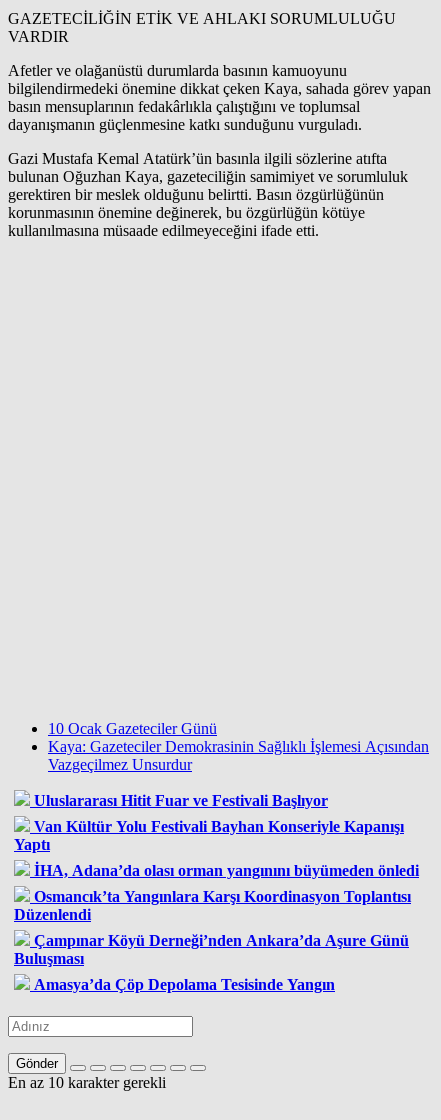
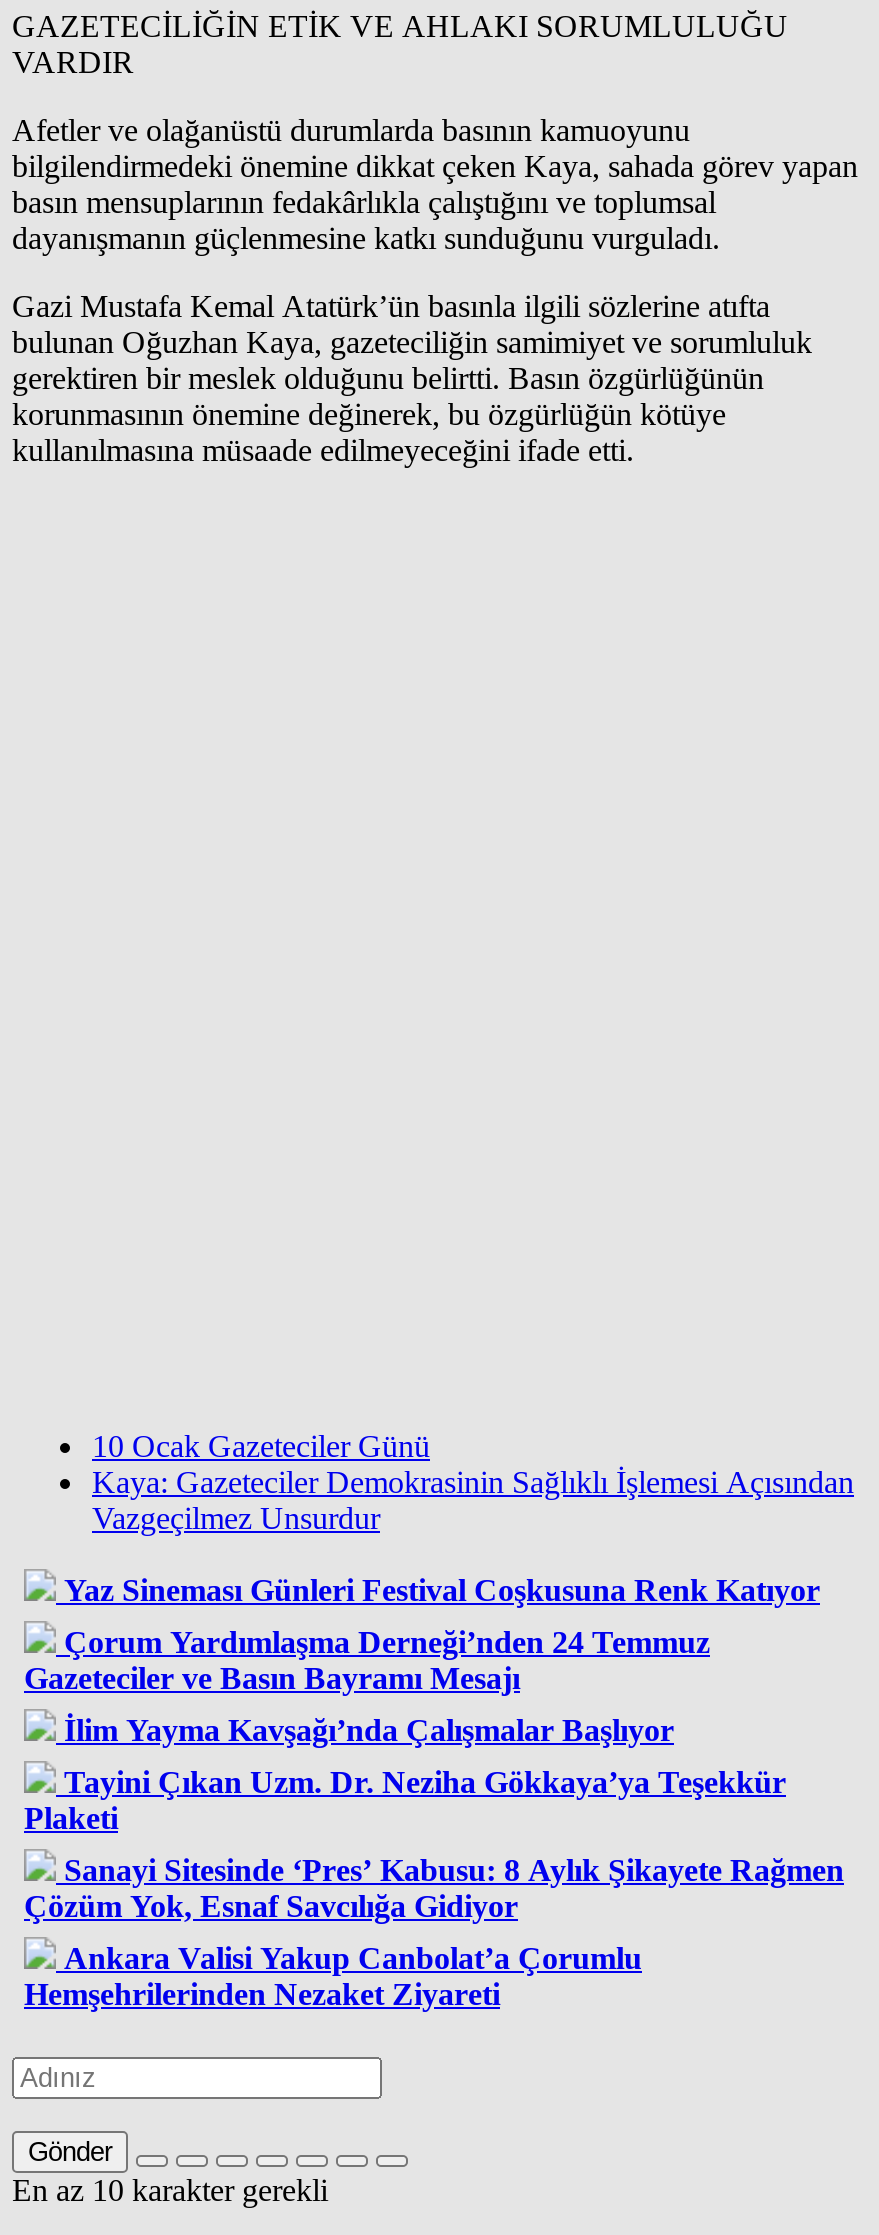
- Uluslararası Hitit Fuar ve Festivali Başlıyor
+ Yaz Sineması Günleri Festival Coşkusuna Renk Katıyor

- Van Kültür Yolu Festivali Bayhan Konseriyle Kapanışı
- Yaptı
+ Çorum Yardımlaşma Derneği’nden 24 Temmuz
+ Gazeteciler ve Basın Bayramı Mesajı

- İHA, Adana’da olası orman yangınını büyümeden önledi
+ İlim Yayma Kavşağı’nda Çalışmalar Başlıyor

- Osmancık’ta Yangınlara Karşı Koordinasyon Toplantısı
- Düzenlendi
+ Tayini Çıkan Uzm. Dr. Neziha Gökkaya’ya Teşekkür
+ Plaketi

- Çampınar Köyü Derneği’nden Ankara’da Aşure Günü
- Buluşması
+ Sanayi Sitesinde ‘Pres’ Kabusu: 8 Aylık Şikayete Rağmen
+ Çözüm Yok, Esnaf Savcılığa Gidiyor

- Amasya’da Çöp Depolama Tesisinde Yangın
+ Ankara Valisi Yakup Canbolat’a Çorumlu
+ Hemşehrilerinden Nezaket Ziyareti
